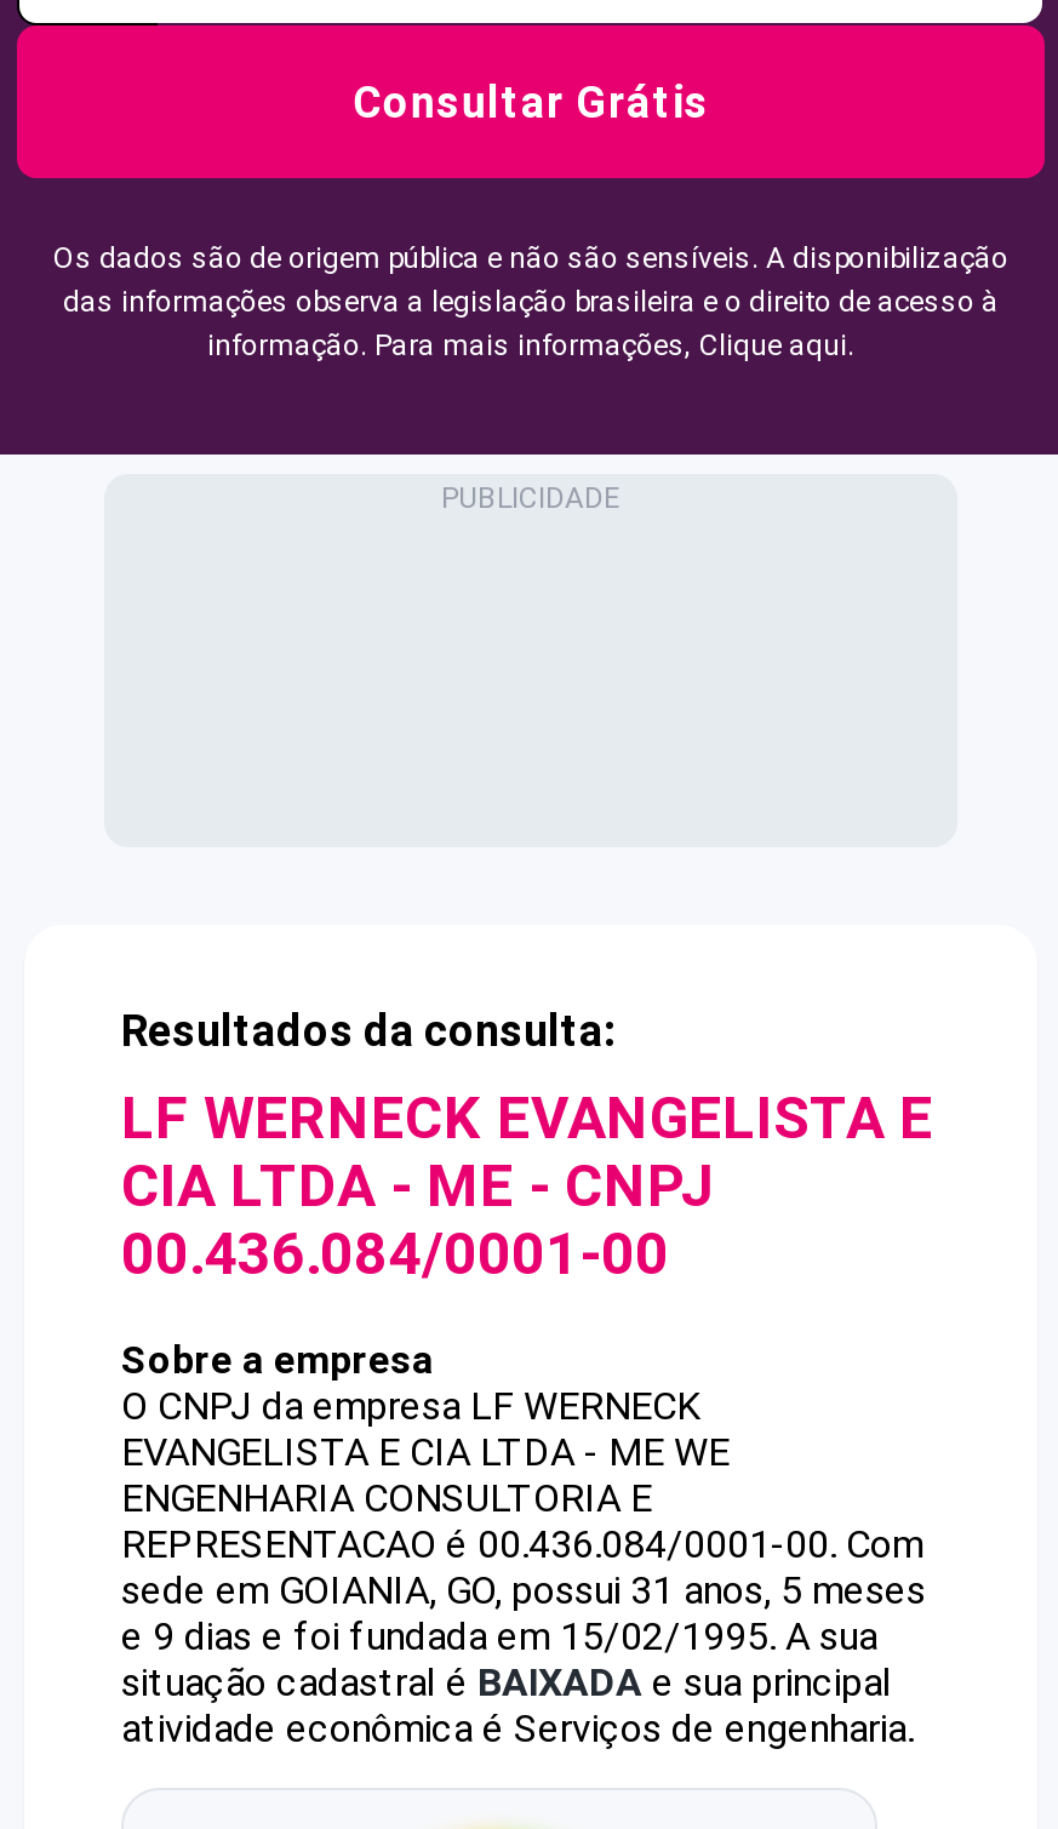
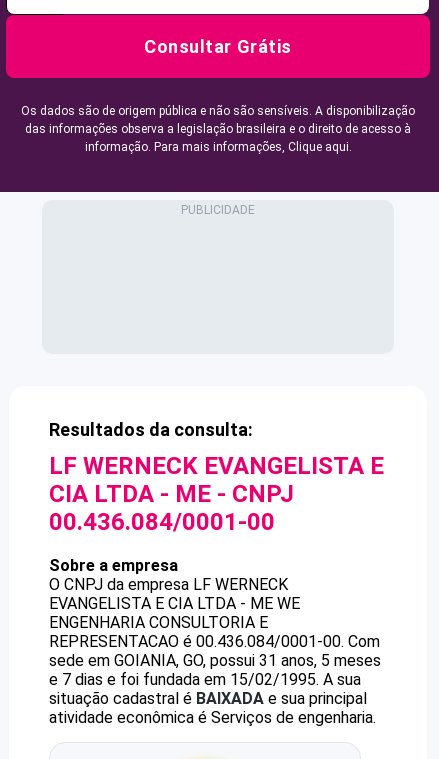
- e 9 dias e foi fundada em 15/02/1995. A sua
+ e 7 dias e foi fundada em 15/02/1995. A sua
